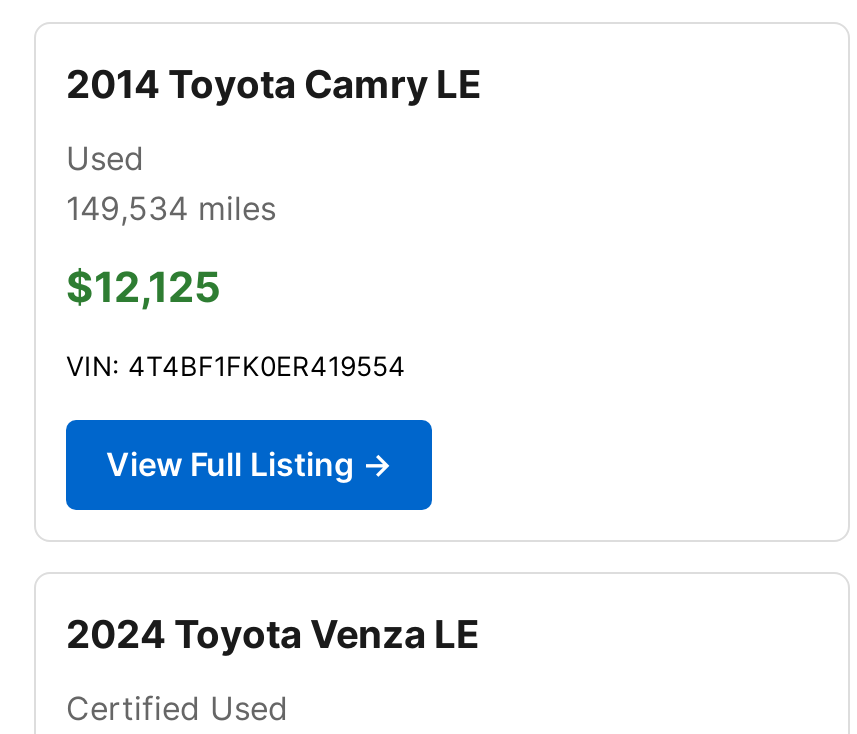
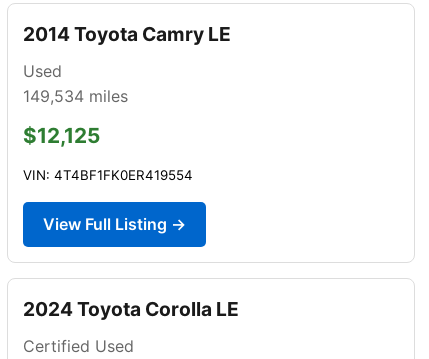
- 2024 Toyota Venza LE
+ 2024 Toyota Corolla LE
